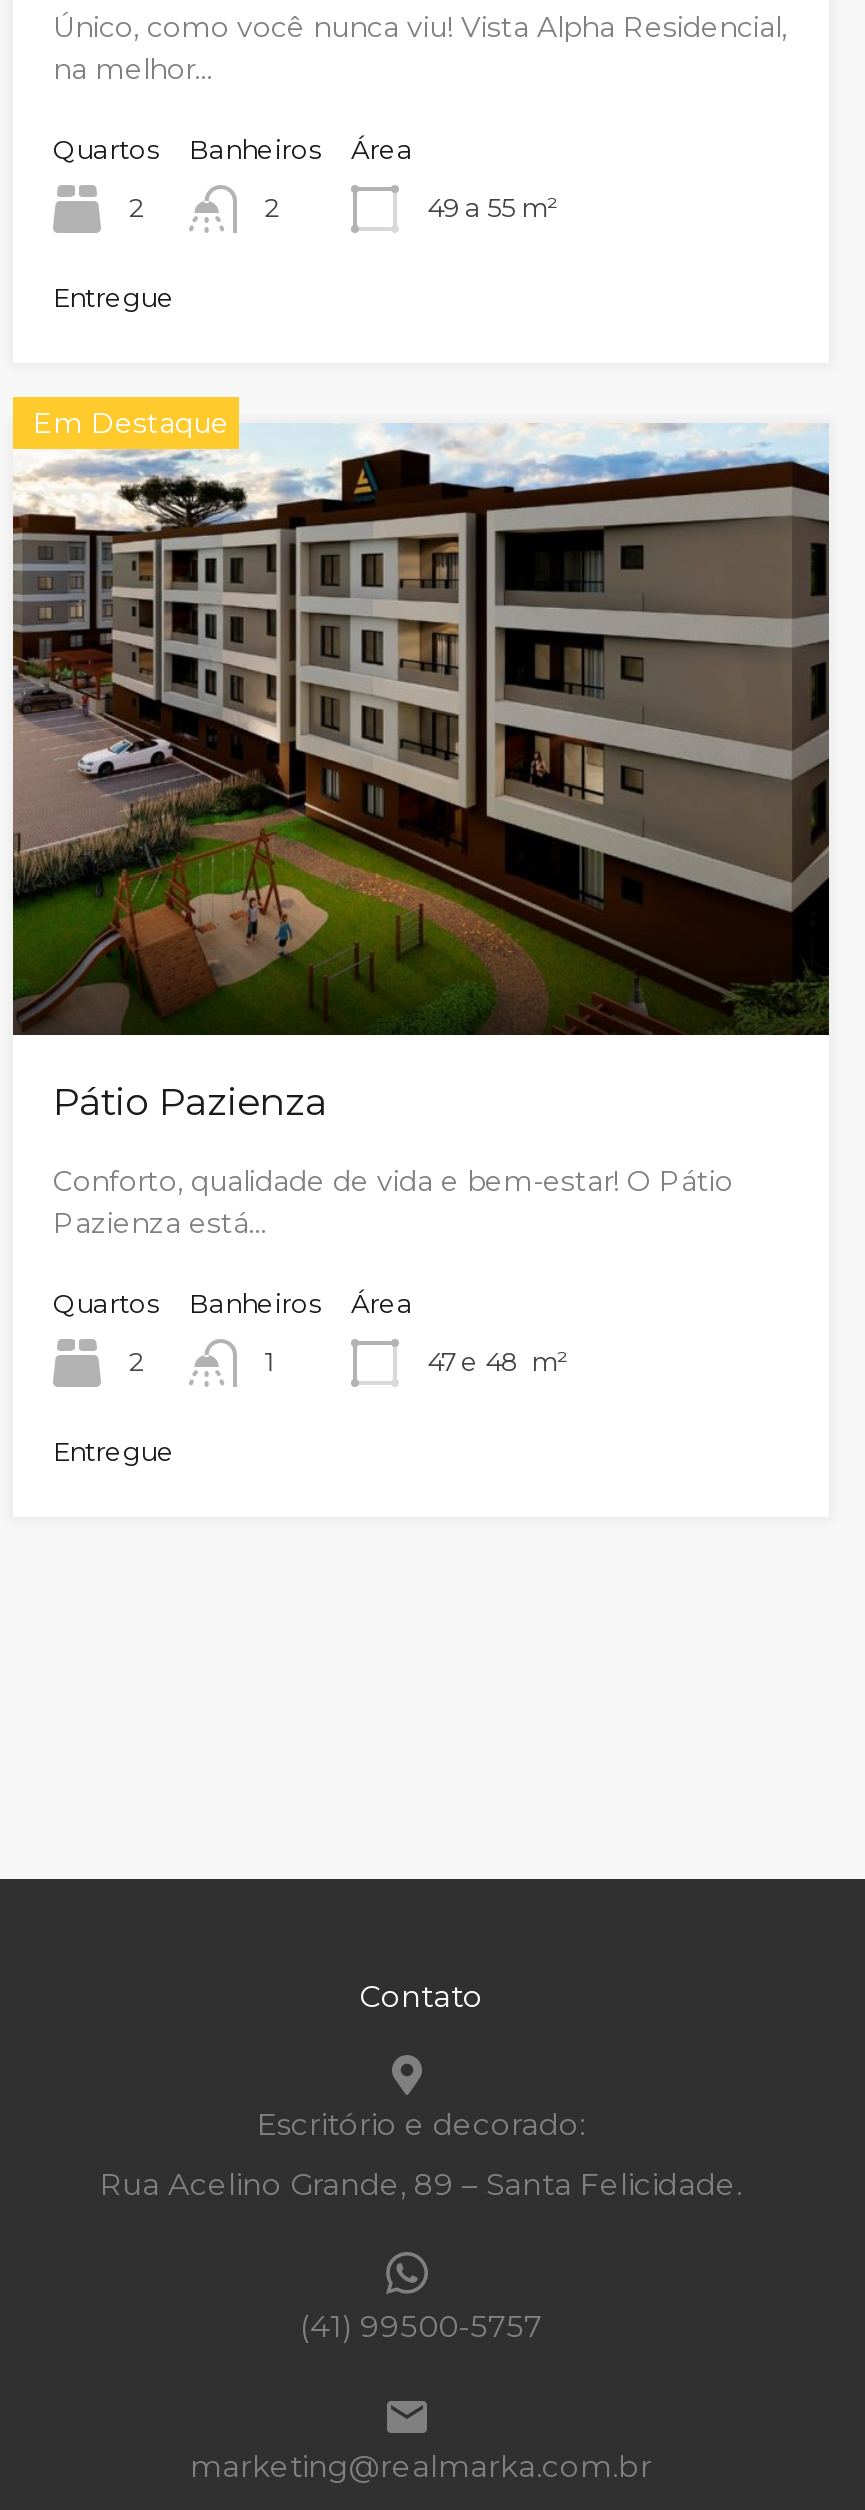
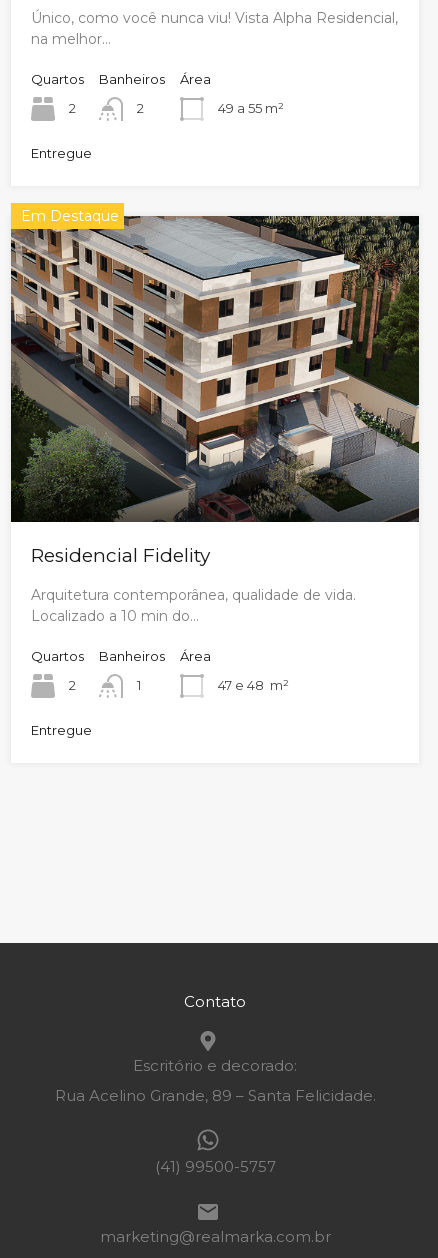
- [image]
- Pátio Pazienza
+ [image]
+ Residencial Fidelity

- Conforto, qualidade de vida e bem-estar! O Pátio
- Pazienza está…
+ Arquitetura contemporânea, qualidade de vida.
+ Localizado a 10 min do…
